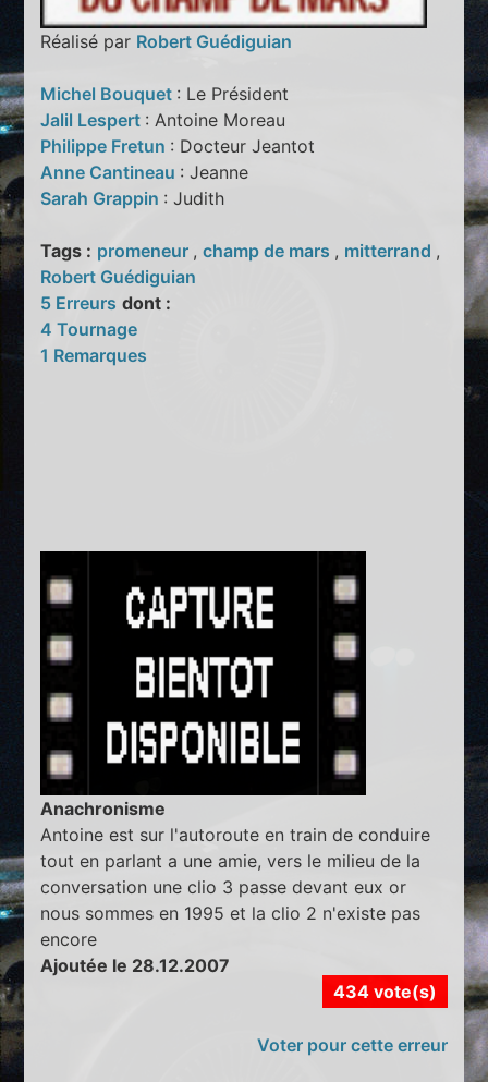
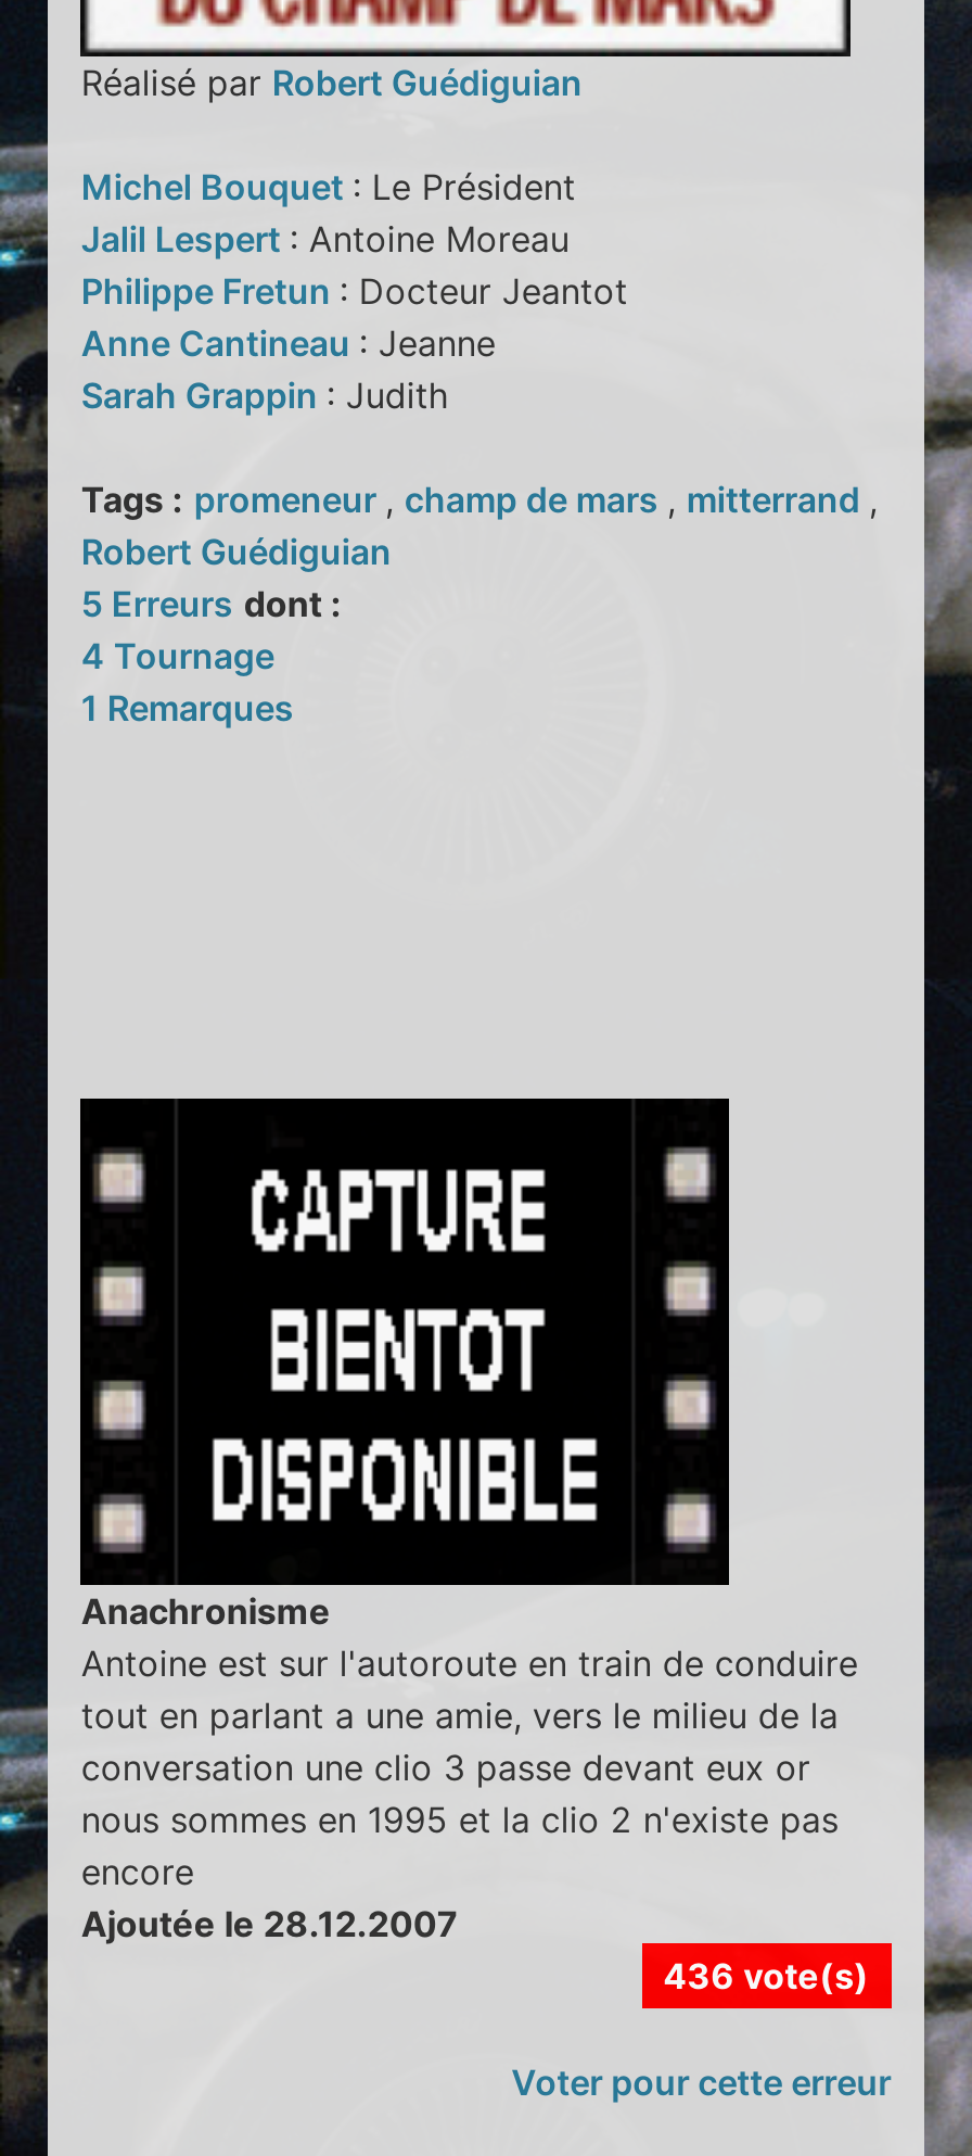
- 434 vote(s)
+ 436 vote(s)
